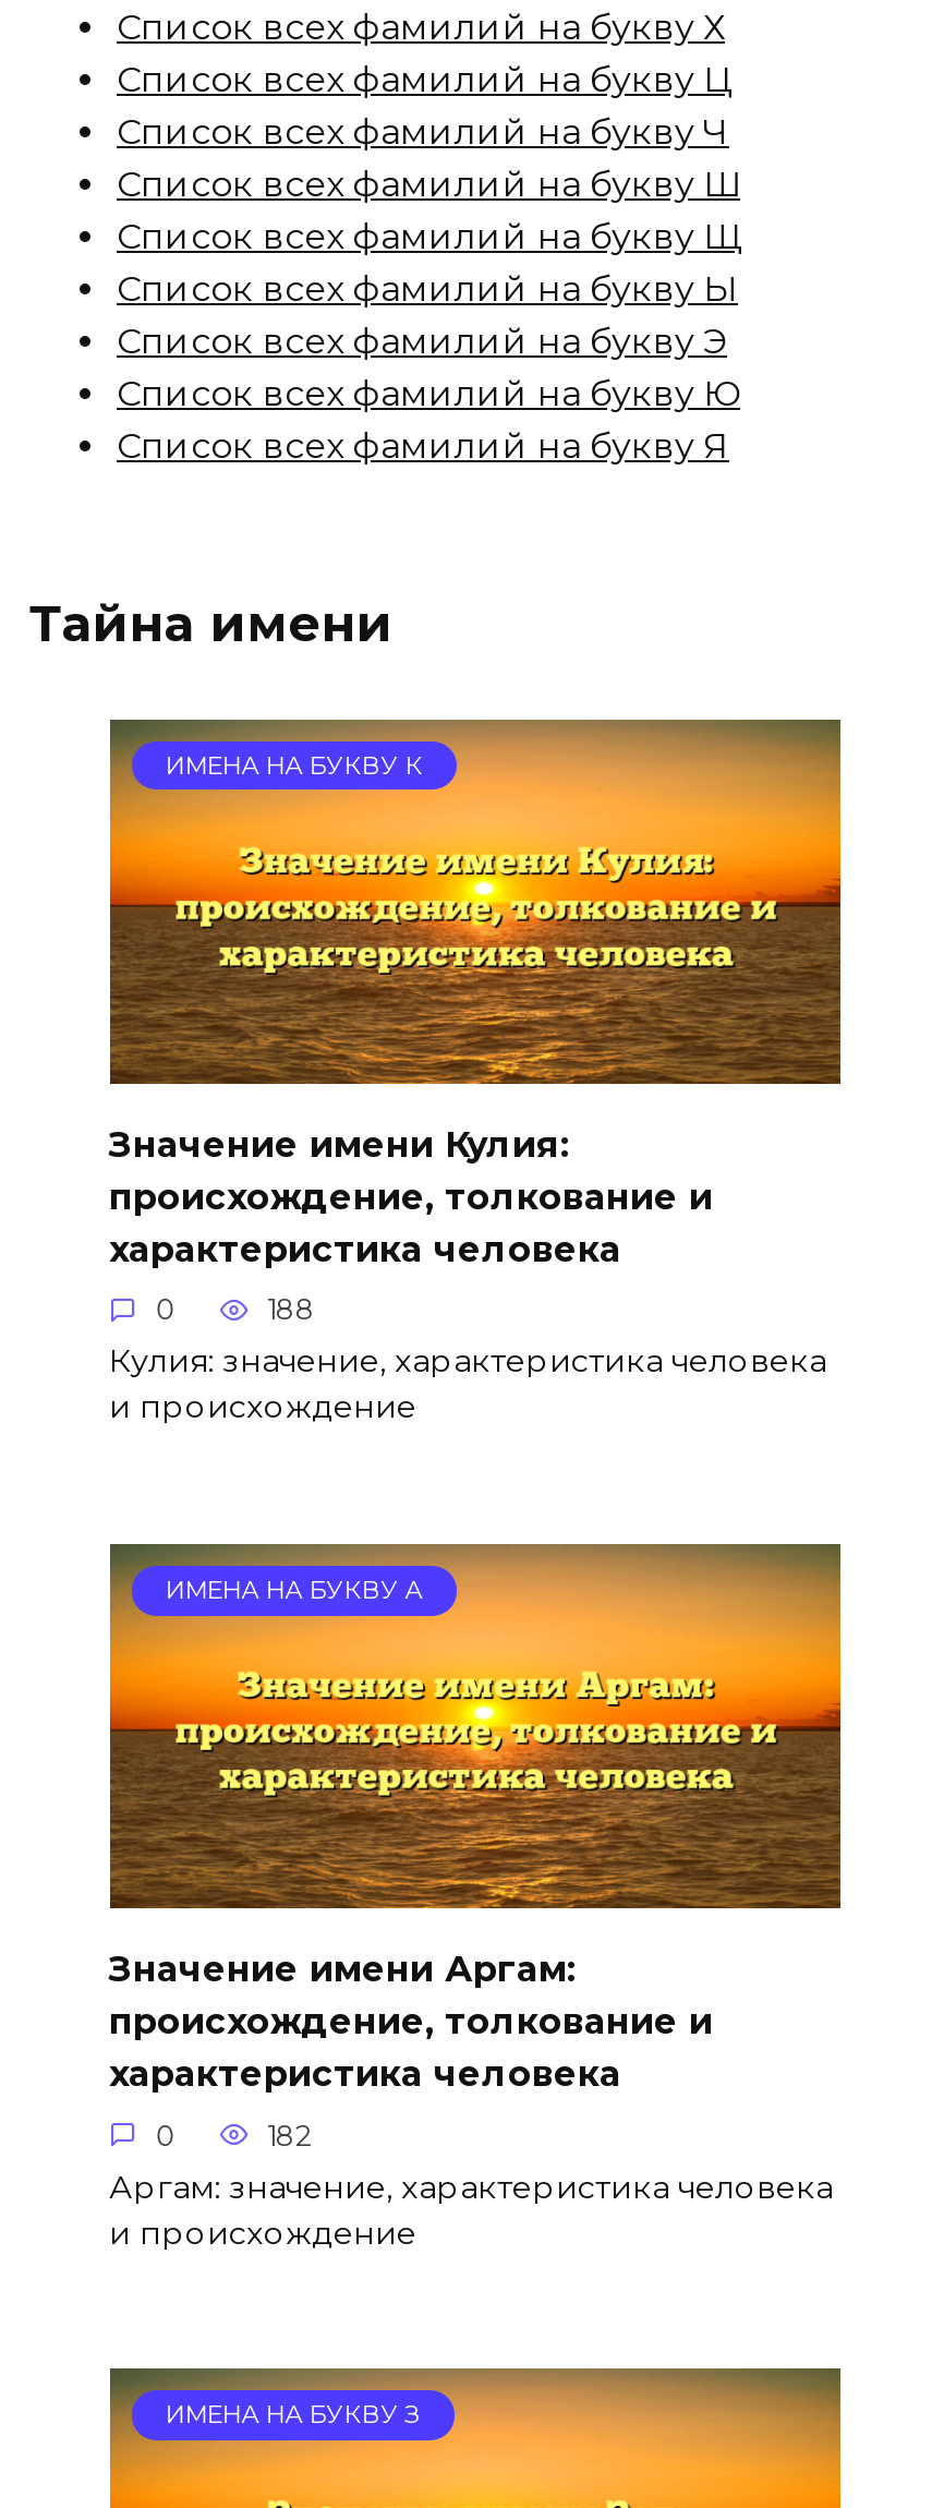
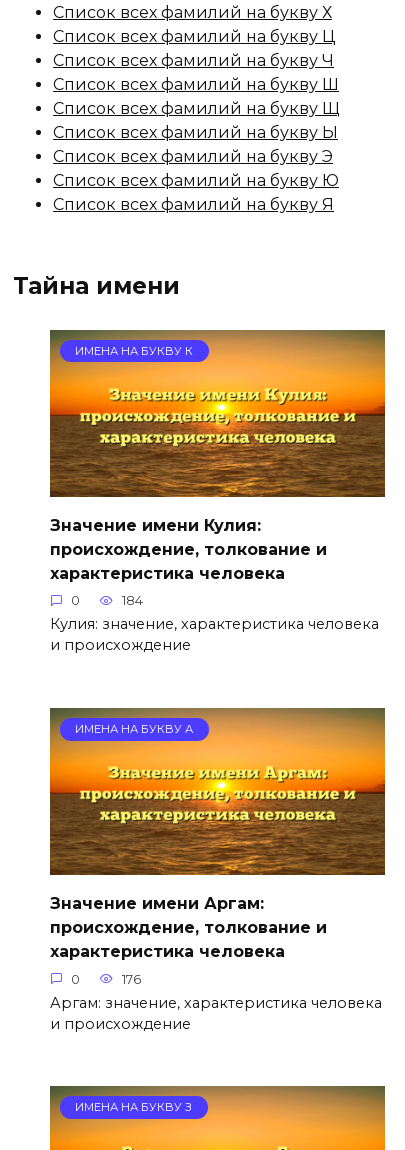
- 188
+ 184

- 182
+ 176
